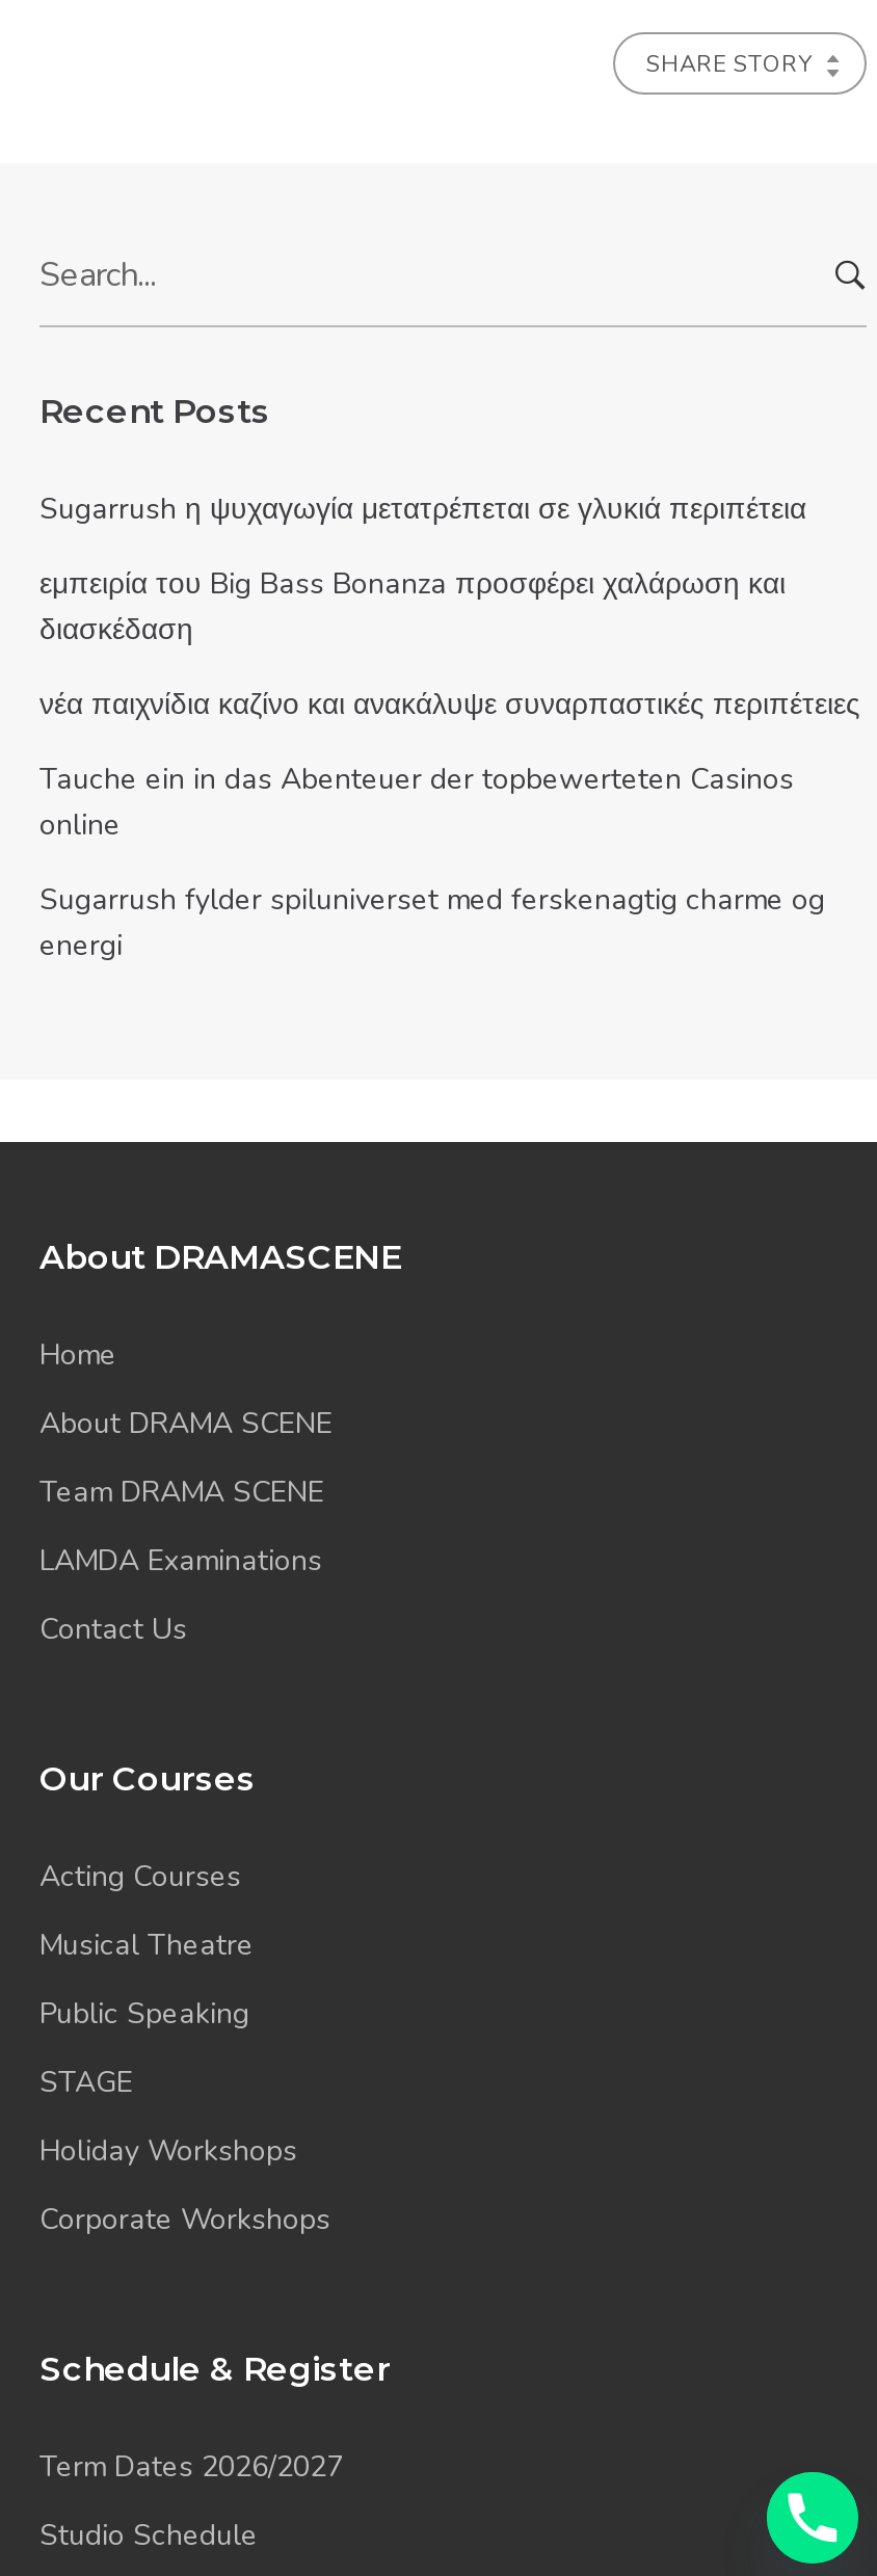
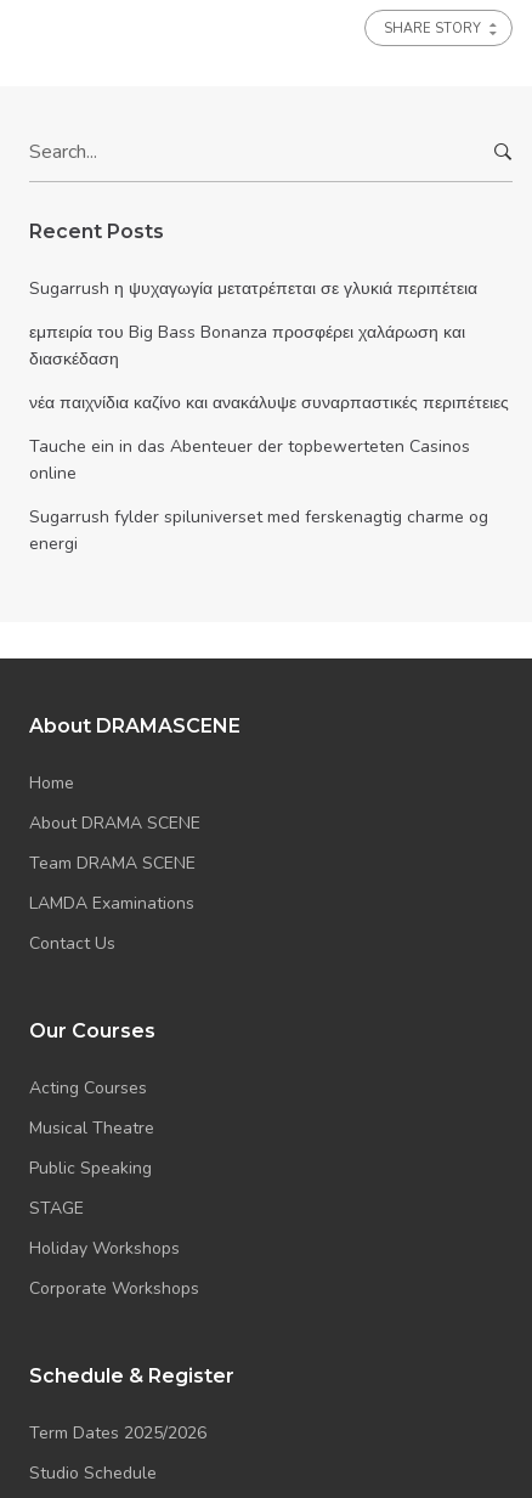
- Term Dates 2026/2027
+ Term Dates 2025/2026

- [image]
